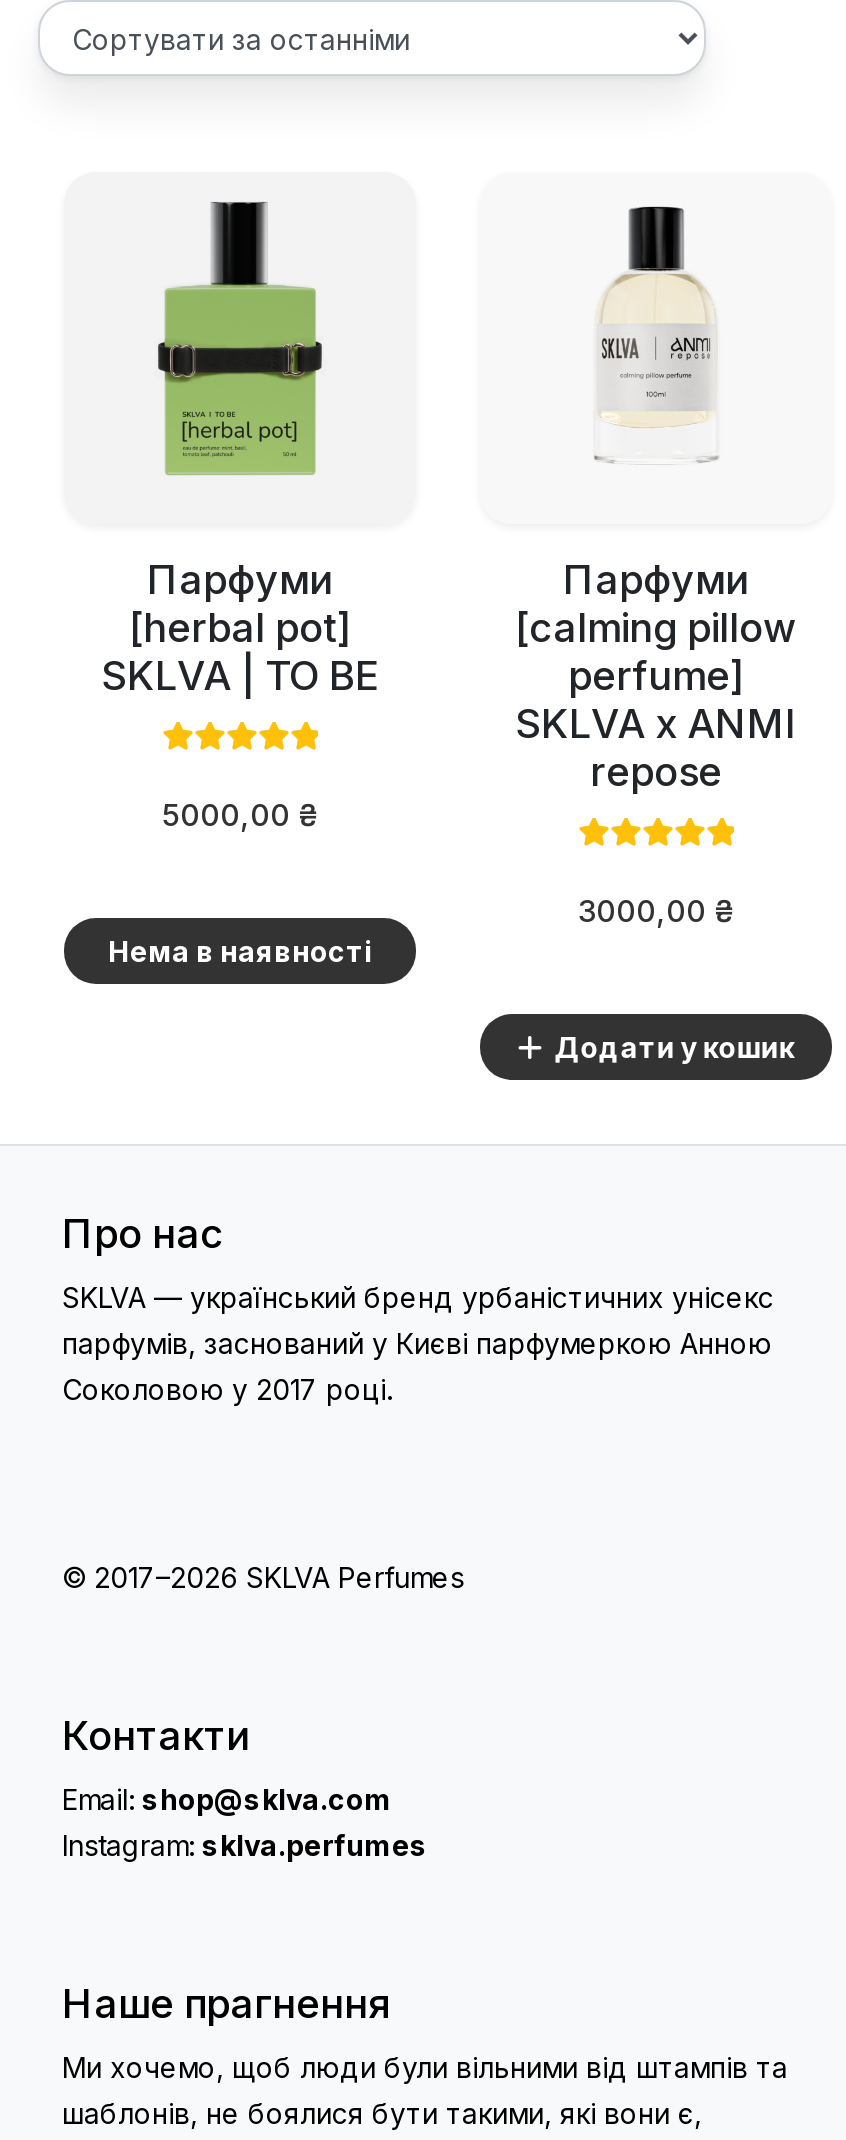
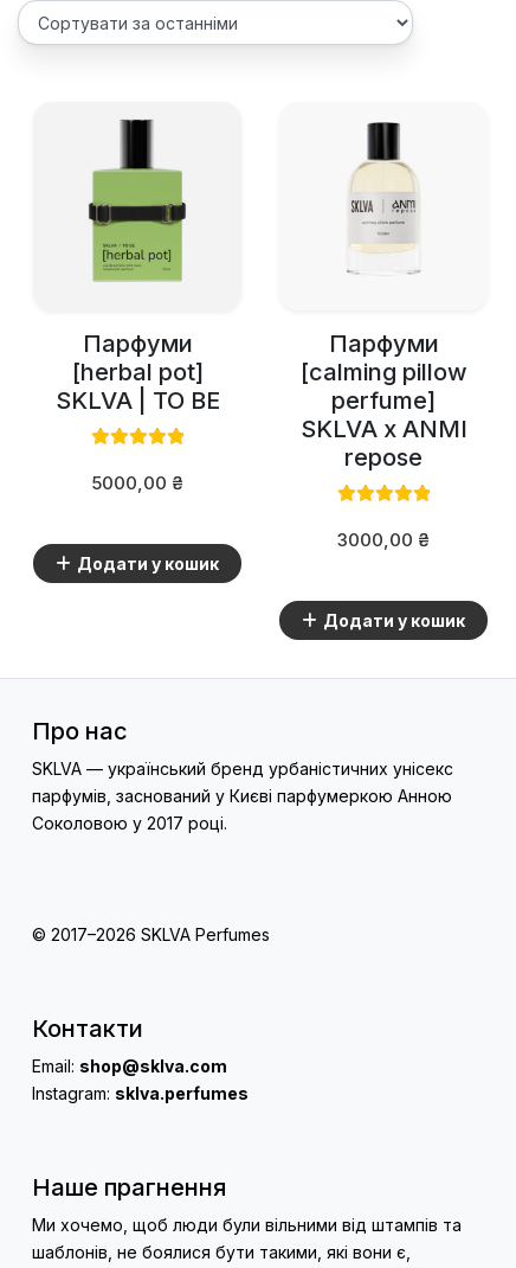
- Нема в наявності
+ Додати у кошик
